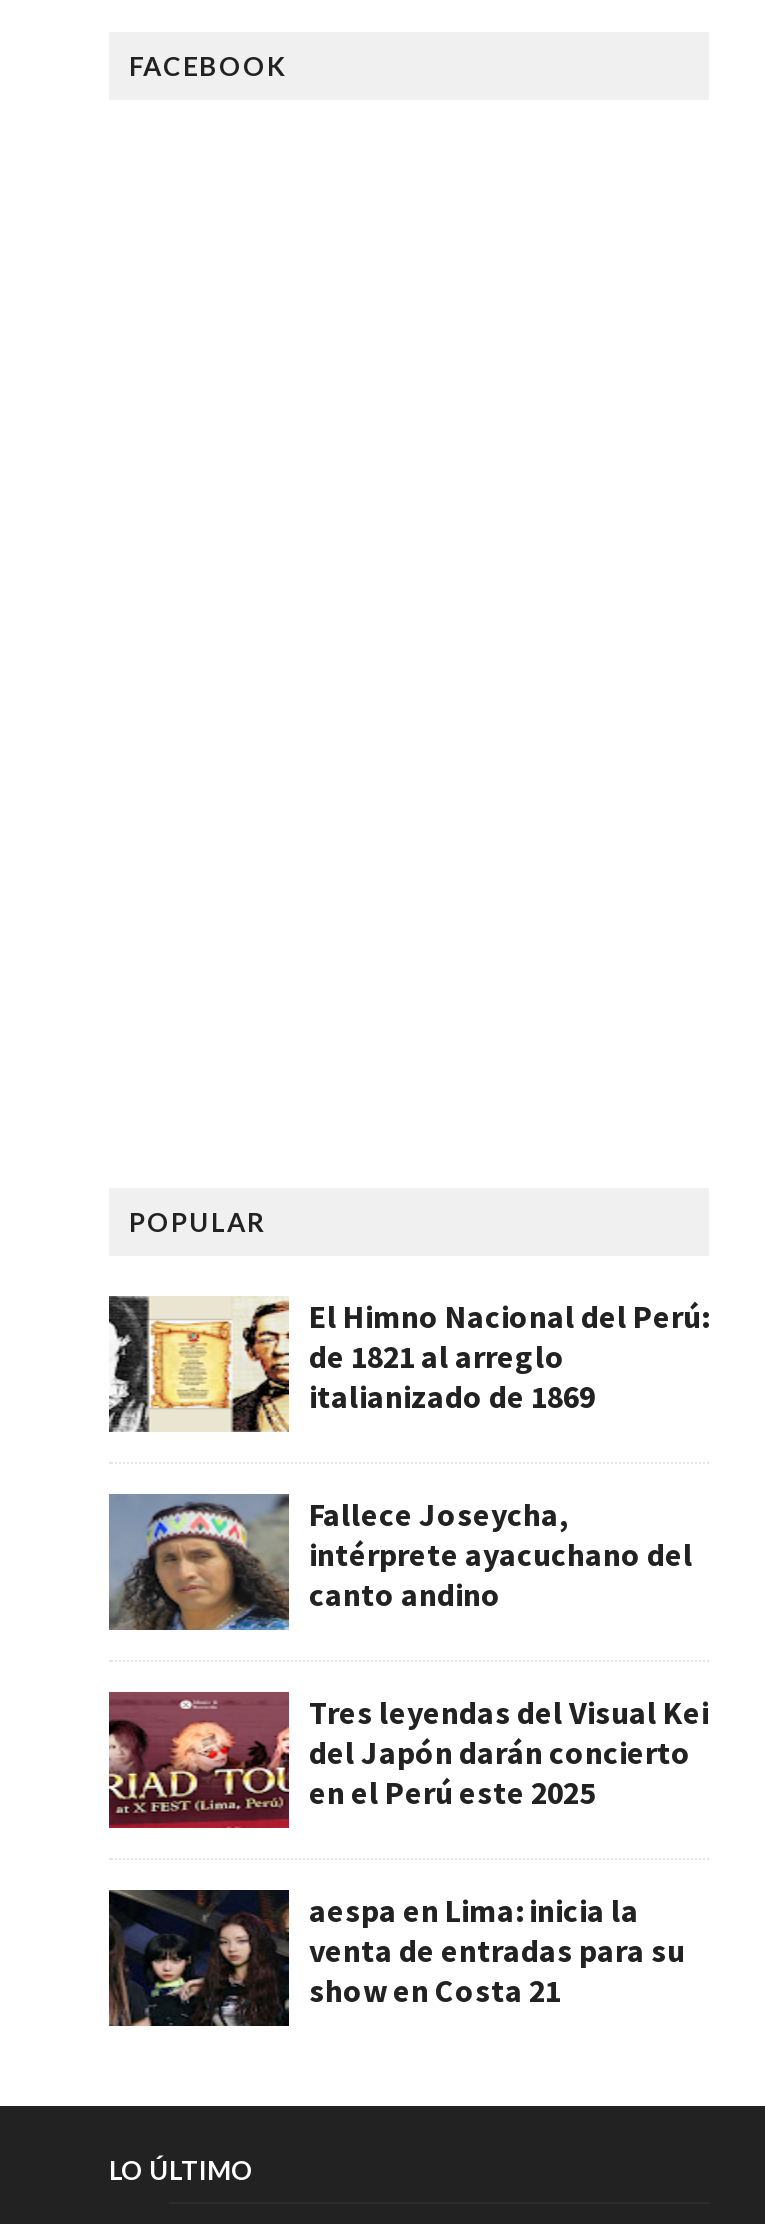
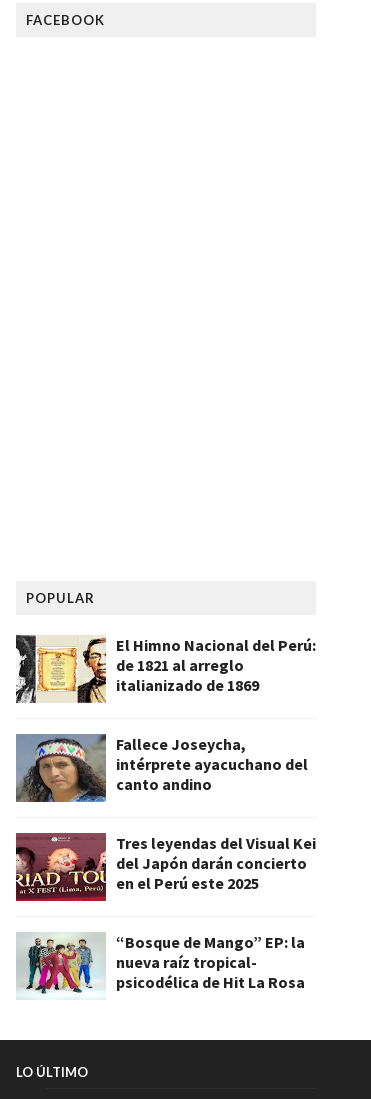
- [image]
- aespa en Lima: inicia la
- venta de entradas para su
- show en Costa 21
+ [image]
+ “Bosque de Mango” EP: la
+ nueva raíz tropical-
+ psicodélica de Hit La Rosa
